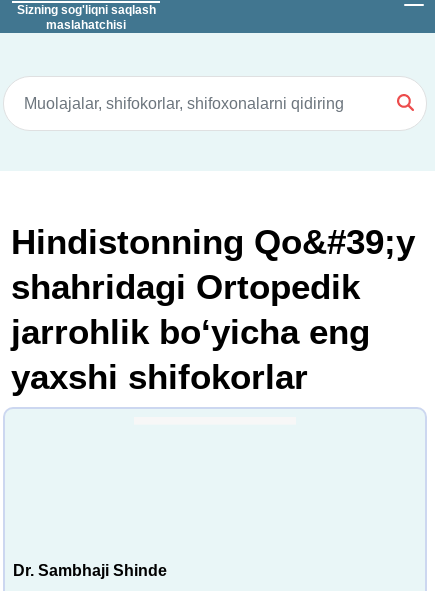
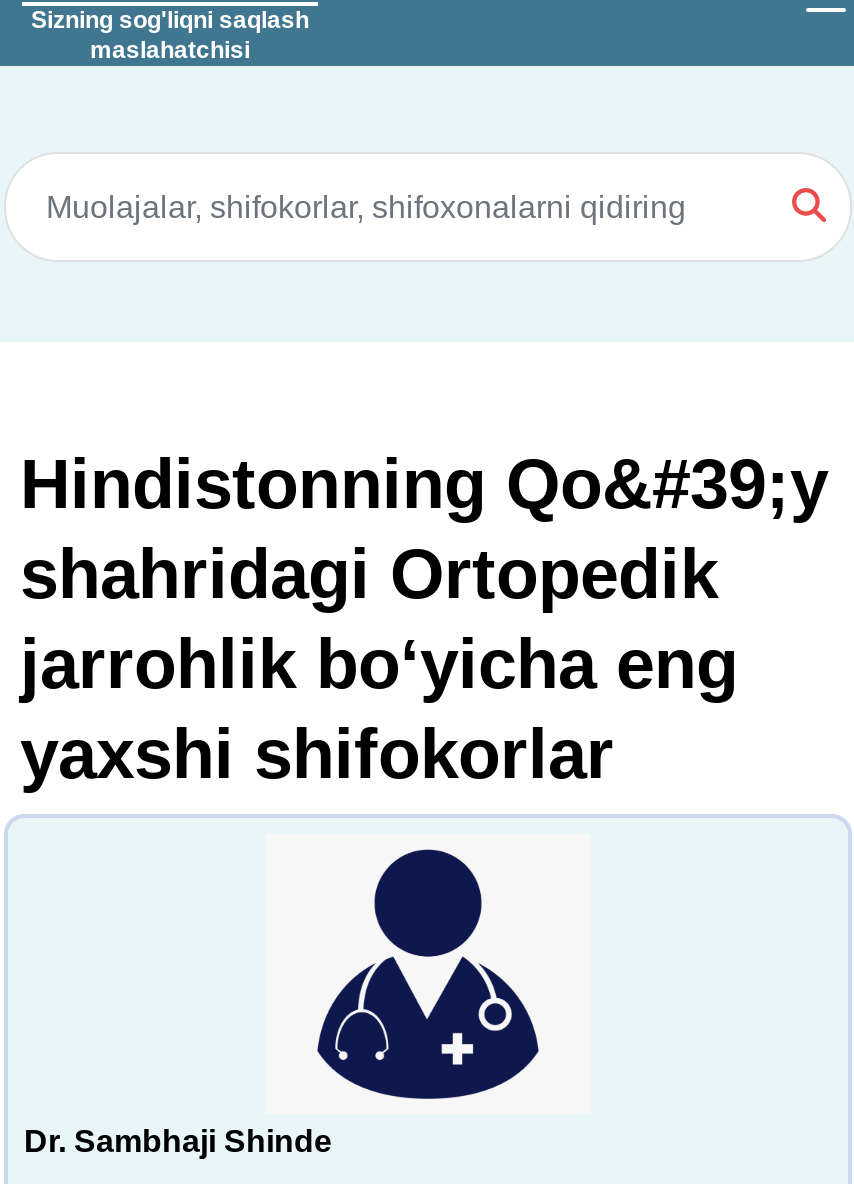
+ [image]
